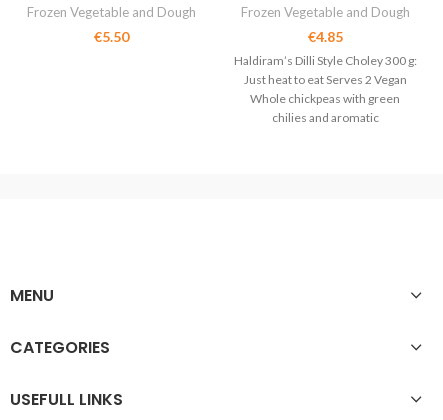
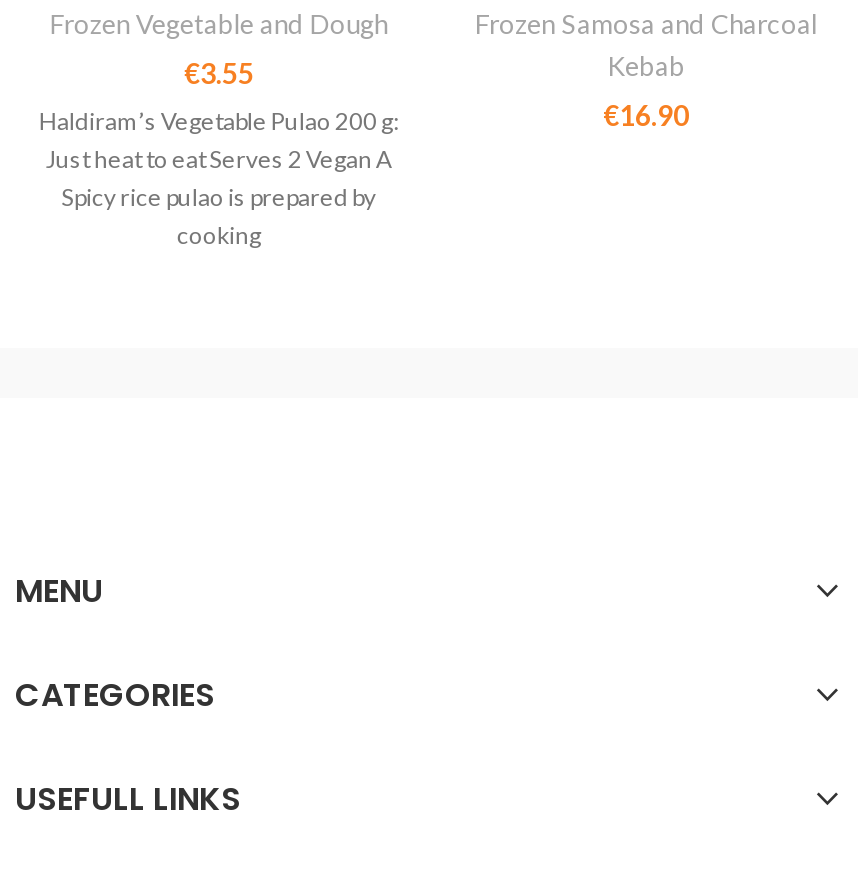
- Frozen Vegetable and Dough
- €4.85
- Haldiram’s Dilli Style Choley 300 g:
- Just heat to eat Serves 2 Vegan
- Whole chickpeas with green
- chilies and aromatic
+ Frozen Samosa and Charcoal
+ Kebab
+ €16.90

- €5.50
+ €3.55
+ Haldiram’s Vegetable Pulao 200 g:
+ Just heat to eat Serves 2 Vegan A
+ Spicy rice pulao is prepared by
+ cooking
